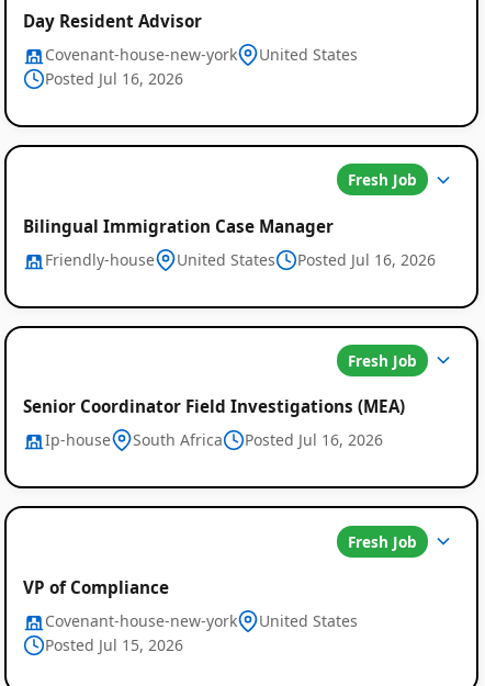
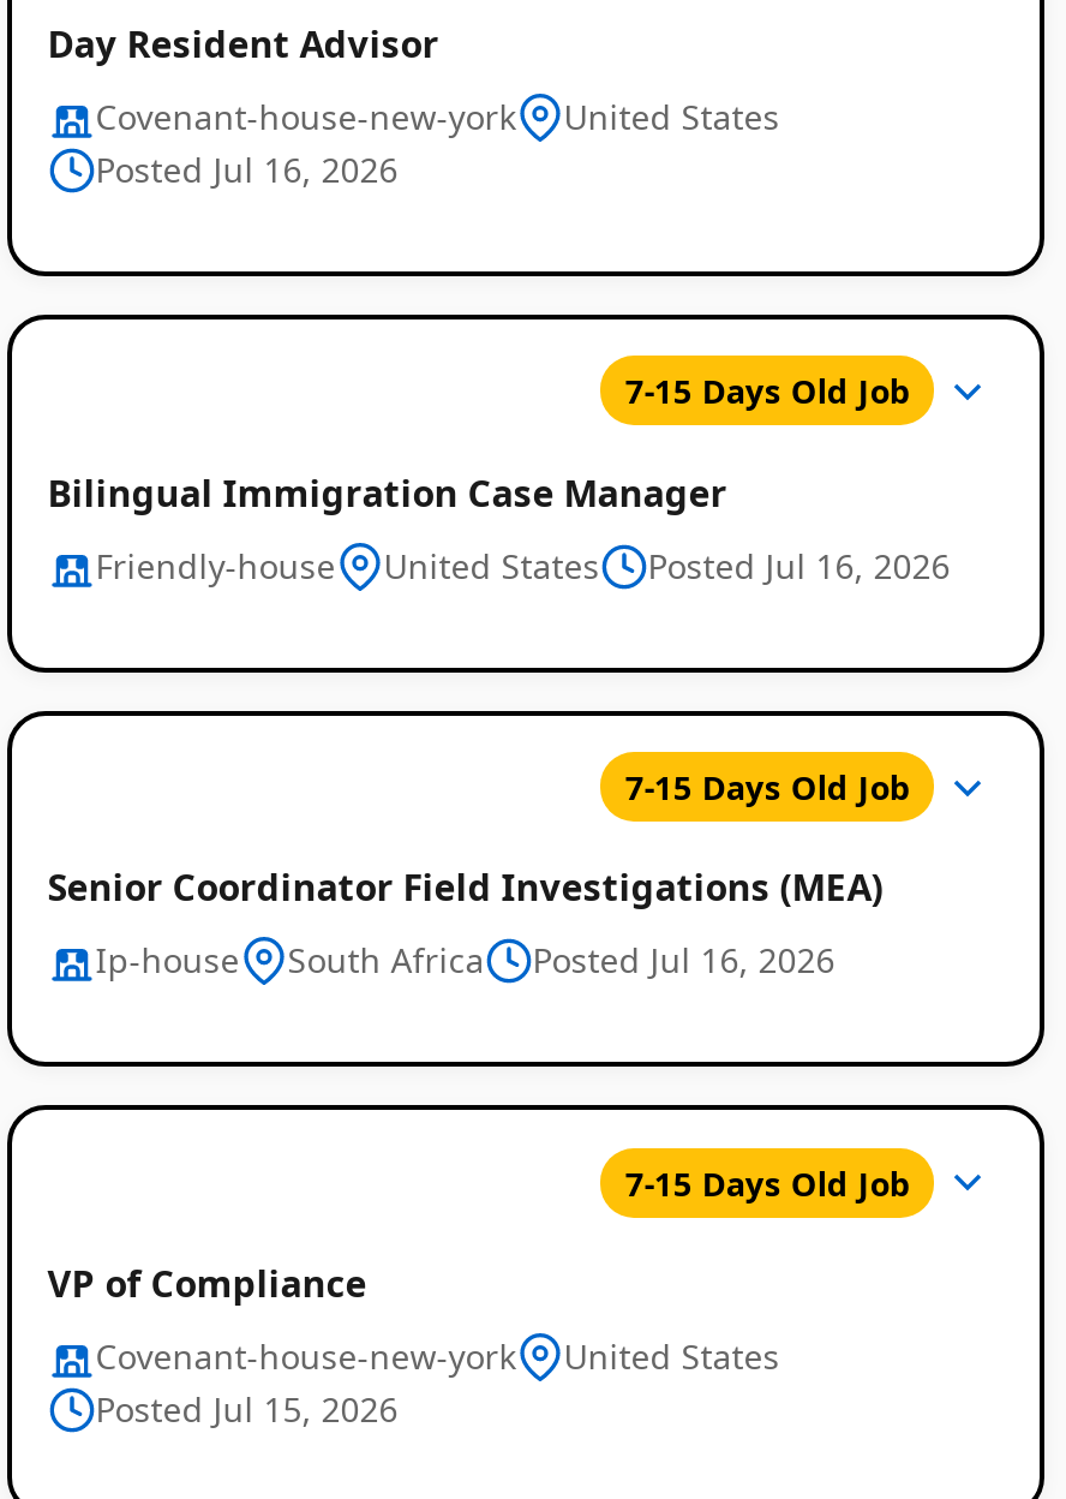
- Fresh Job
+ 7-15 Days Old Job

- Fresh Job
+ 7-15 Days Old Job

- Fresh Job
+ 7-15 Days Old Job
